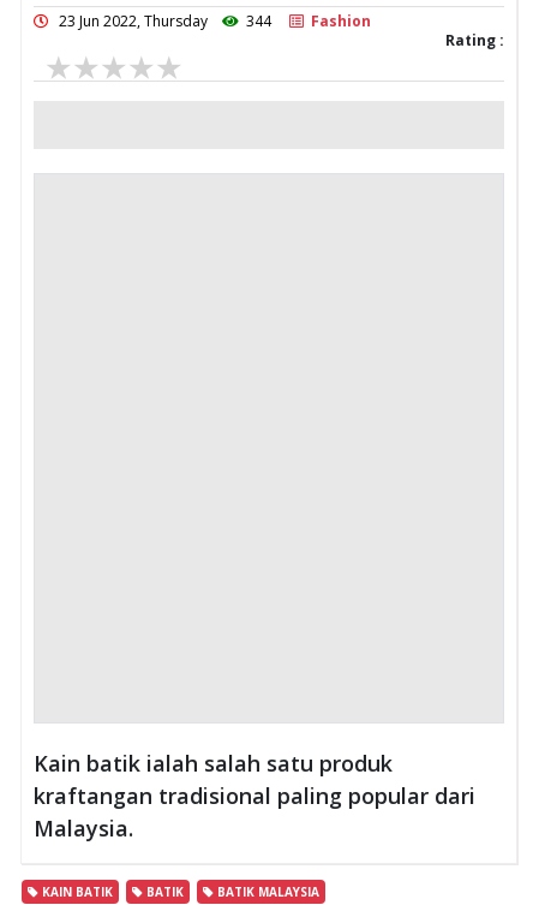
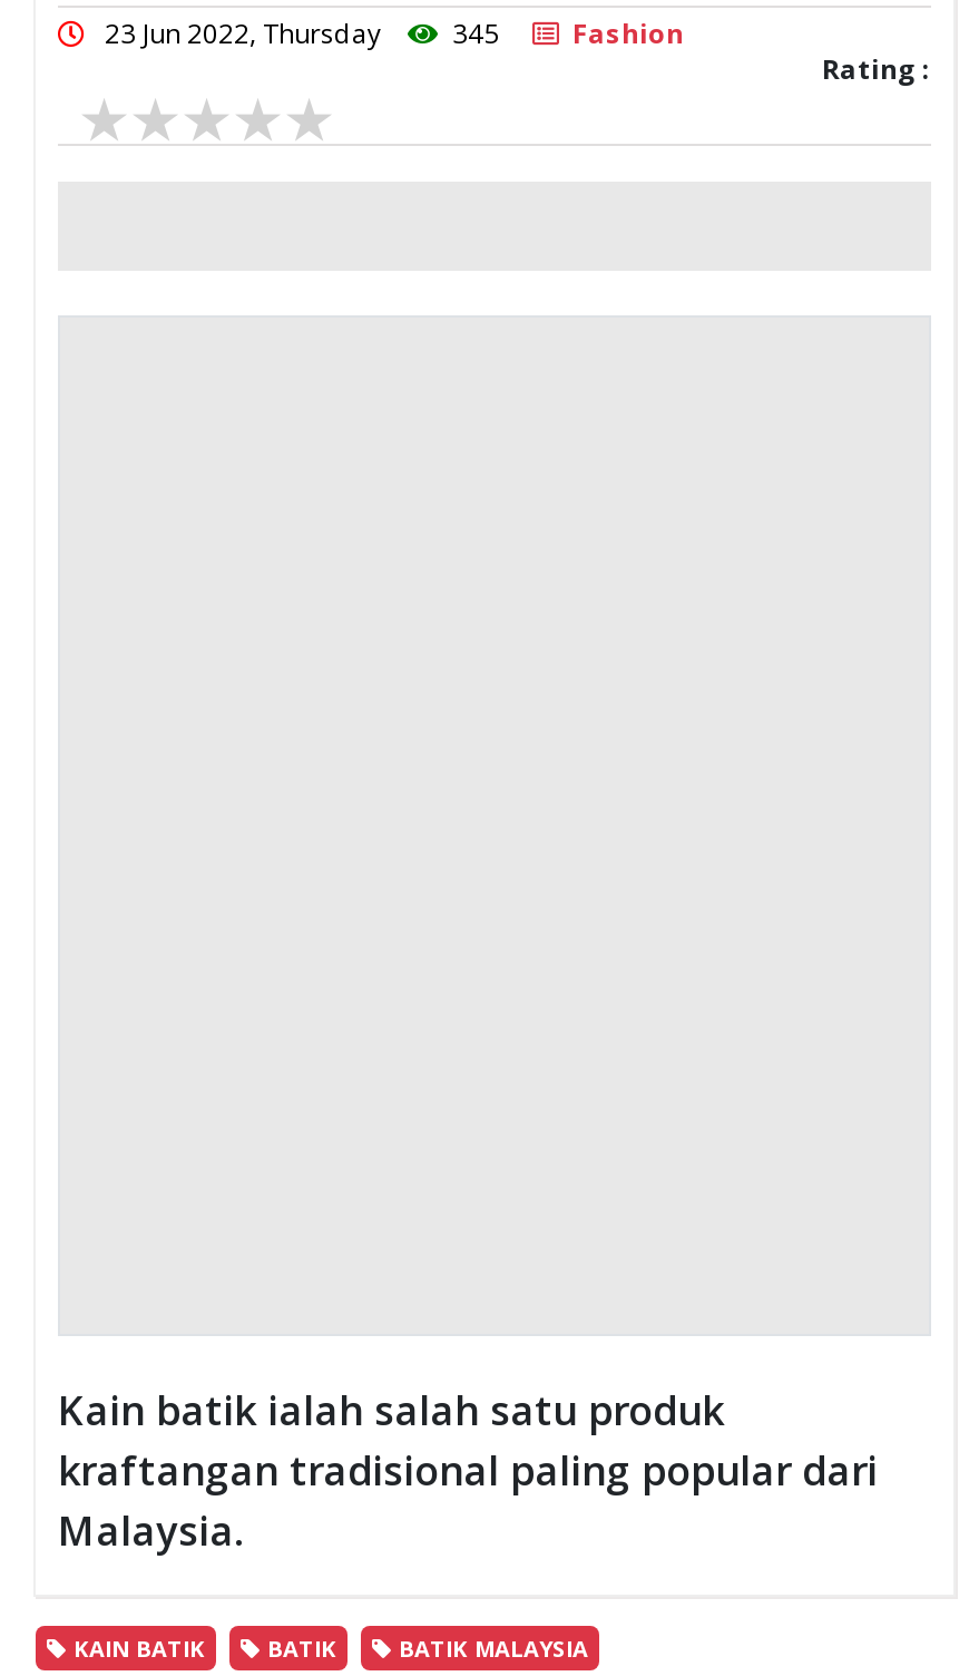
- 23 Jun 2022, Thursday 344 Fashion
+ 23 Jun 2022, Thursday 345 Fashion
